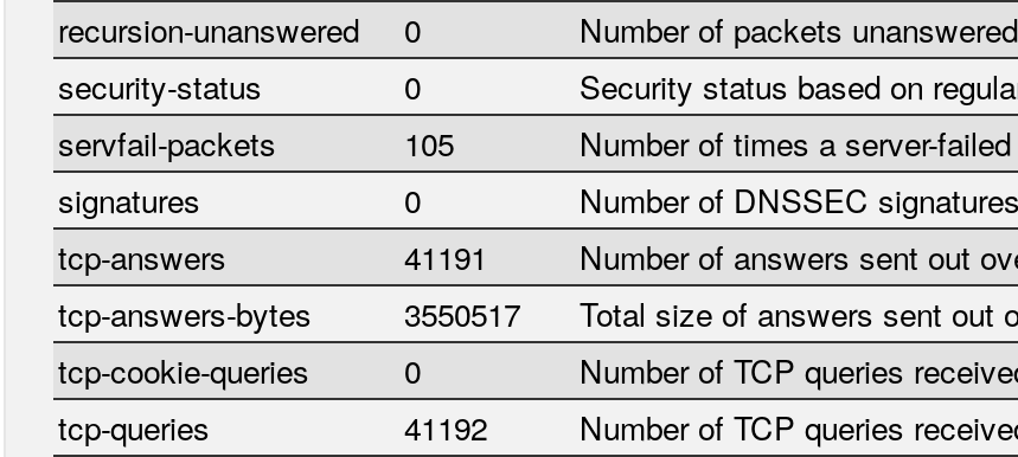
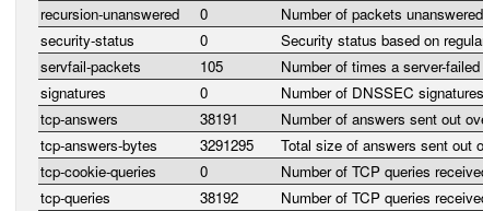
- 41191
+ 38191

- 3550517
+ 3291295

- 41192
+ 38192
